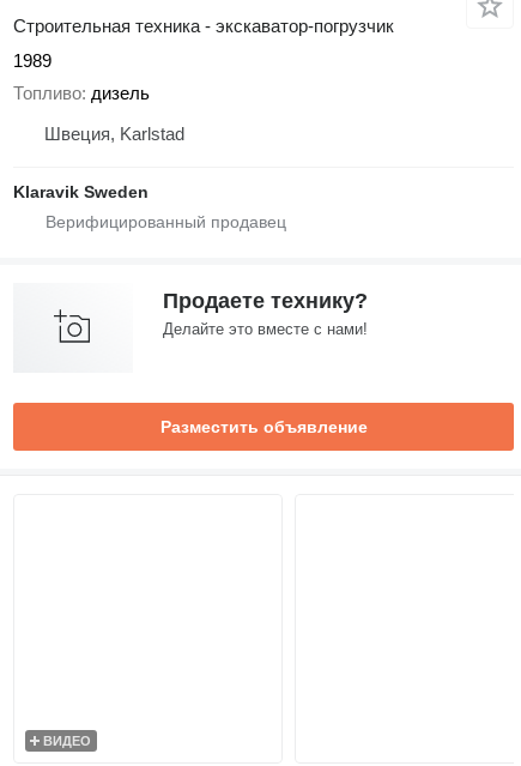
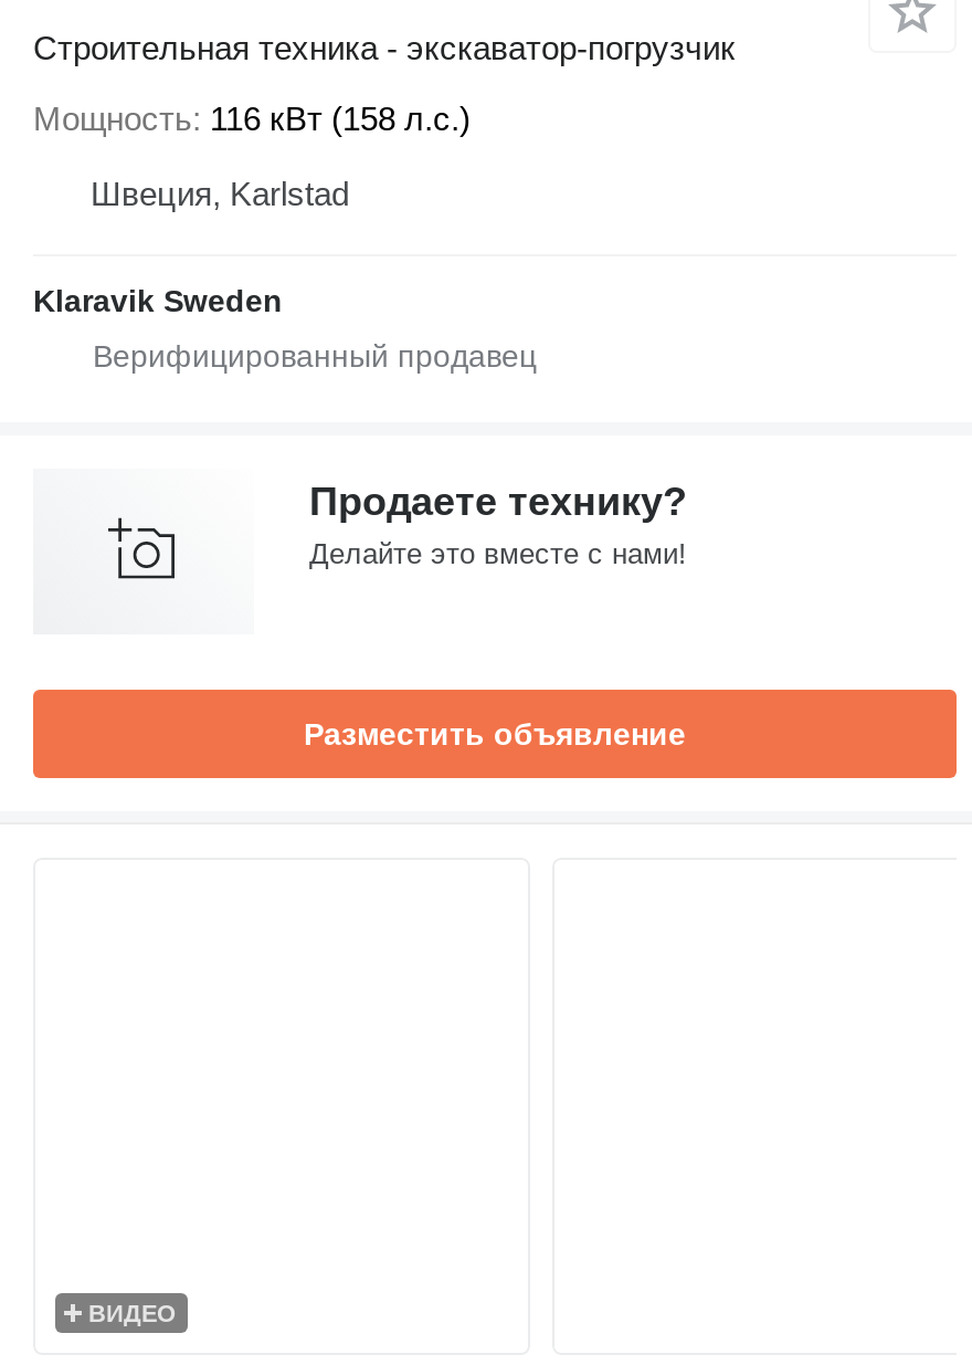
- 1989
- Топливо дизель
+ Мощность 116 кВт (158 л.с.)
